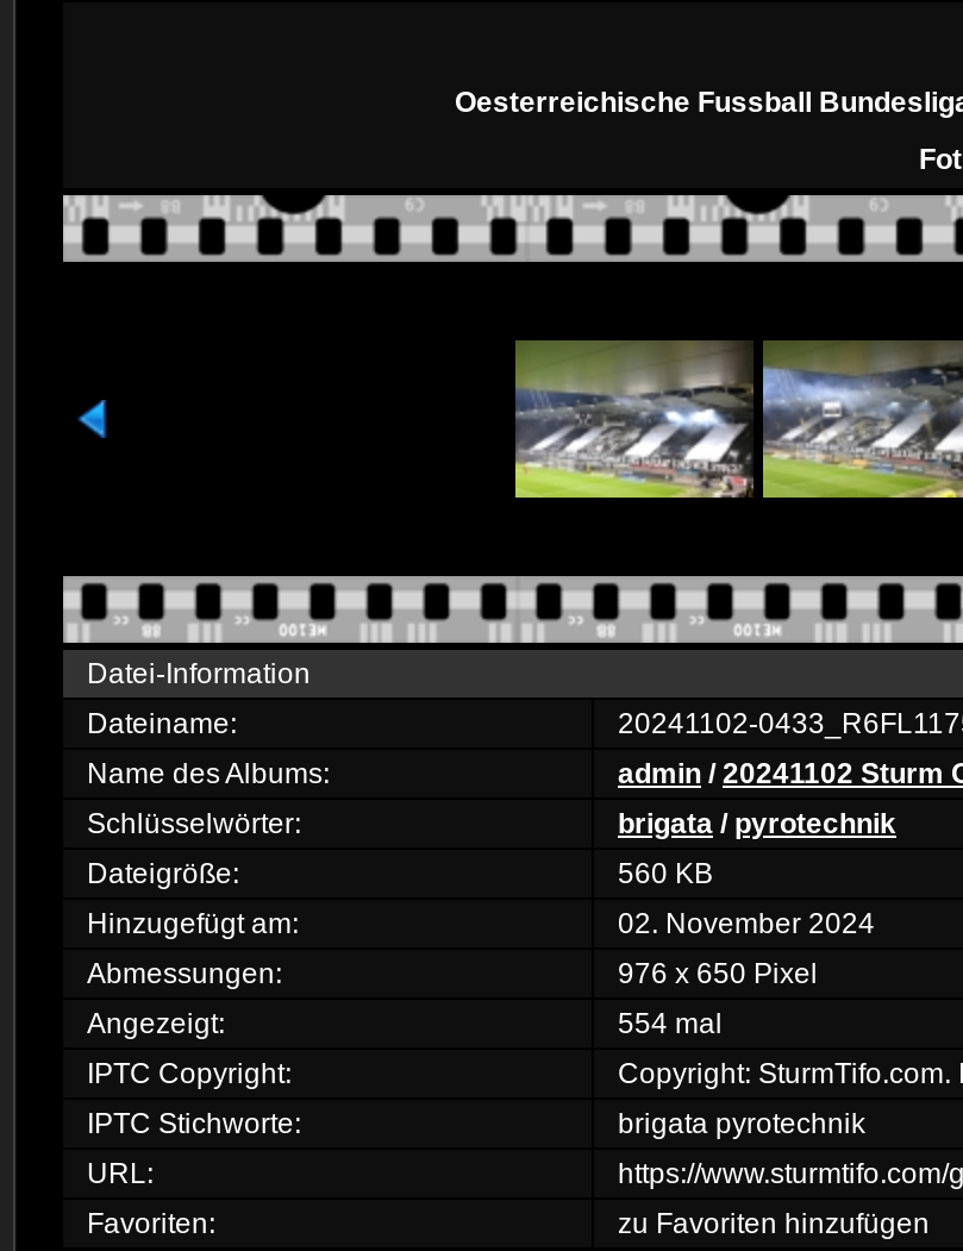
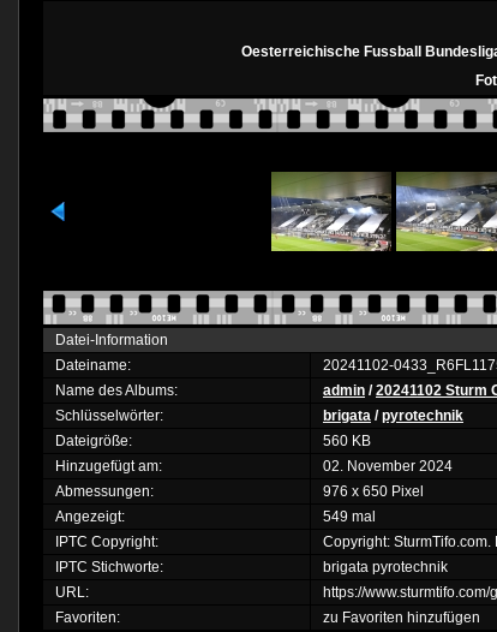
- 554 mal
+ 549 mal
